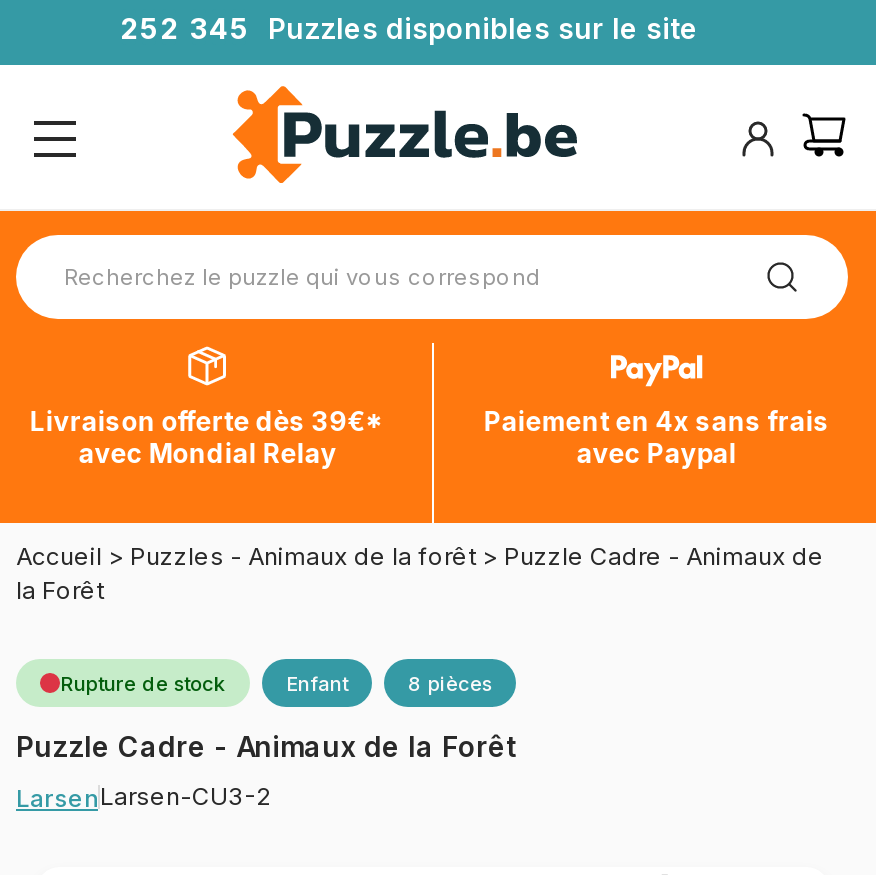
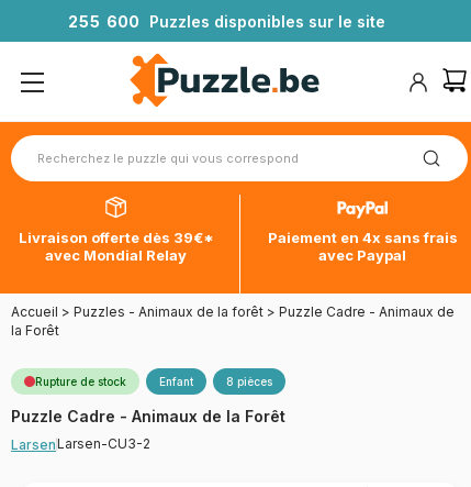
- 25 2 345 Puzzles disponibles sur le site
+ 25 5 600 Puzzles disponibles sur le site
